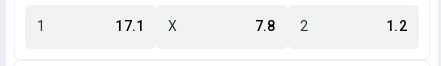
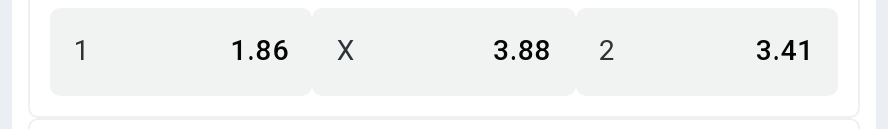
- 17.1 X
+ 1.86 X

- 7.8 2
+ 3.88 2

- 1.2
+ 3.41
